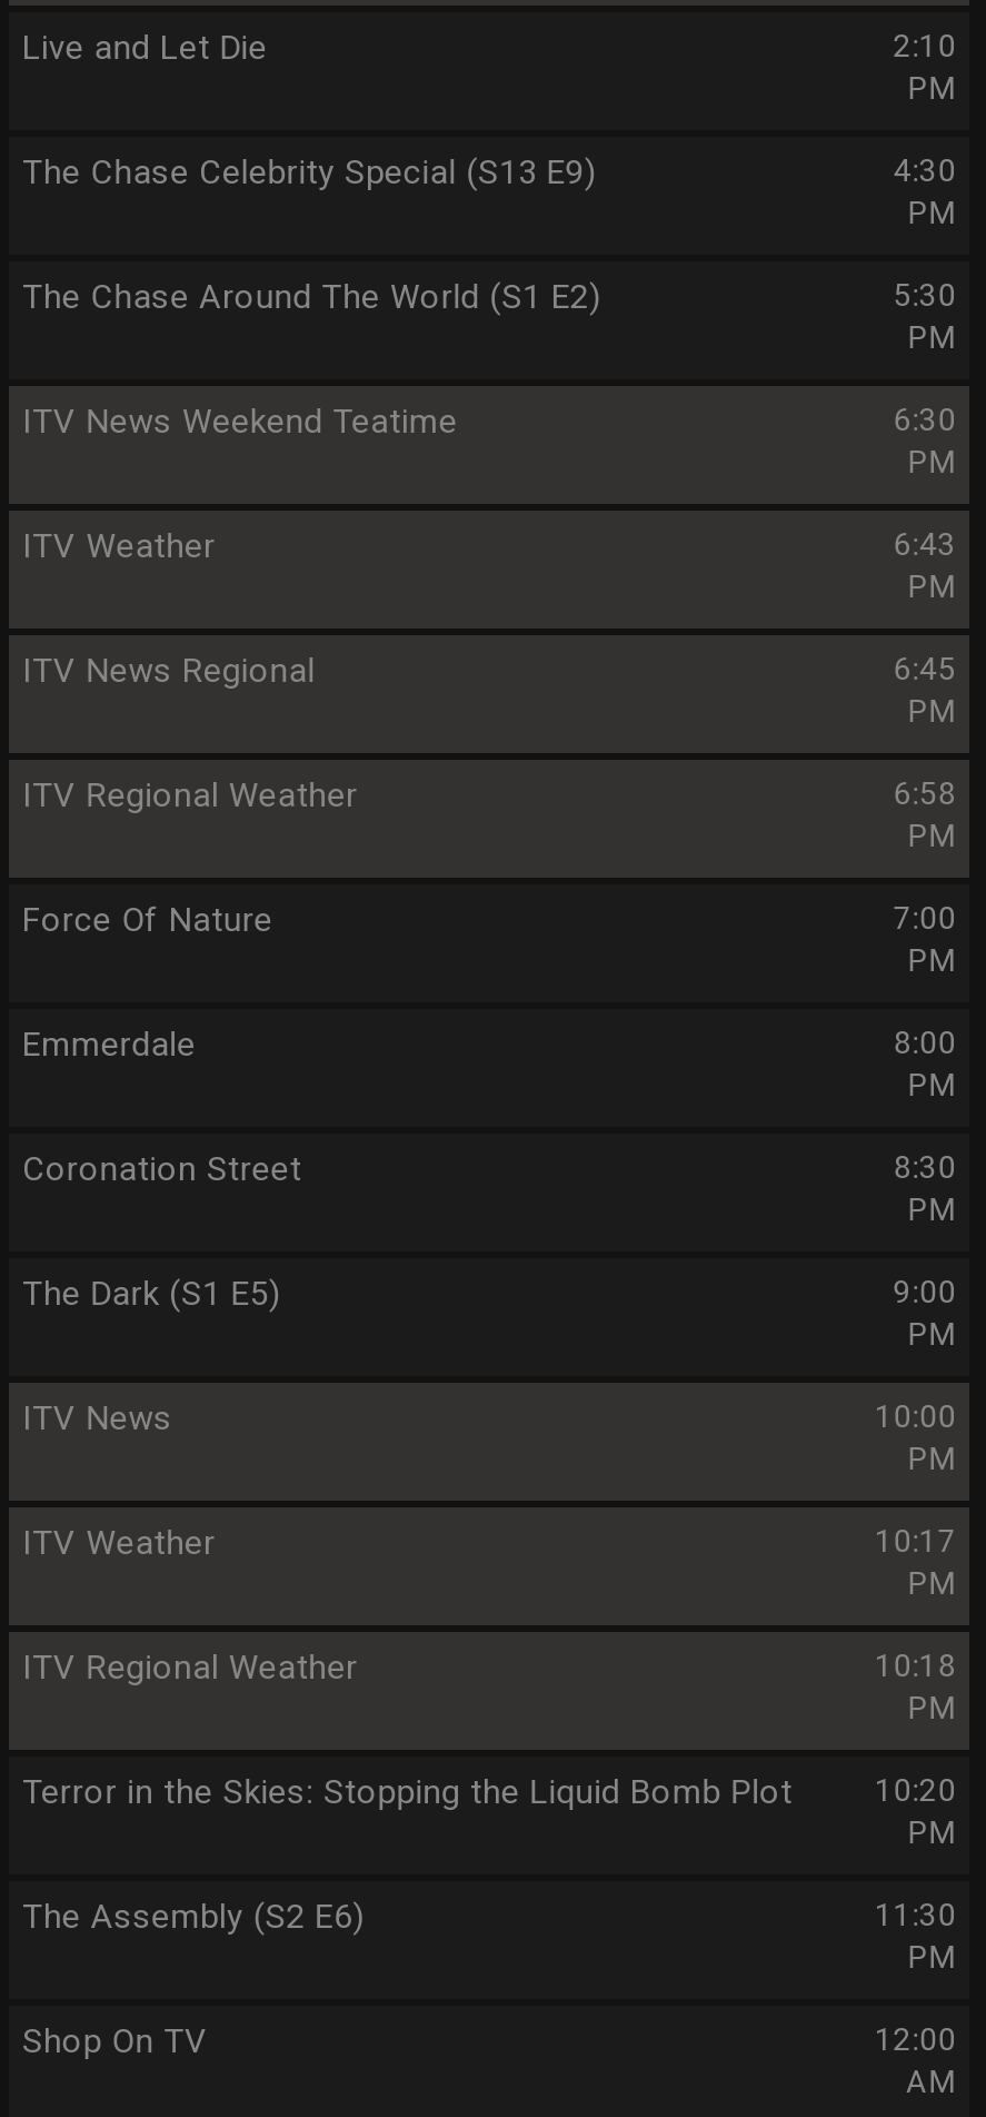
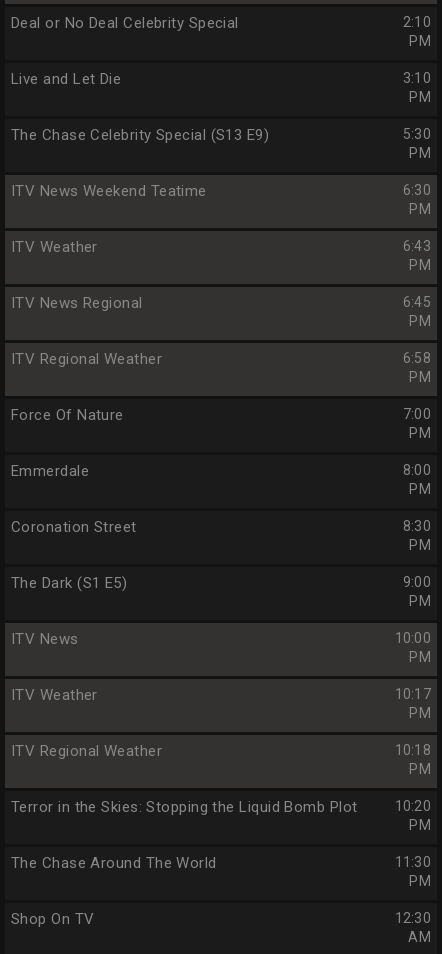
moved down: Live and Let Die

+ Deal or No Deal Celebrity Special

moved down: The Chase Celebrity Special (S13 E9)

- 4:30
+ 3:10

- The Chase Around The World (S1 E2)

- The Assembly (S2 E6)
+ The Chase Around The World

- 12:00
+ 12:30
